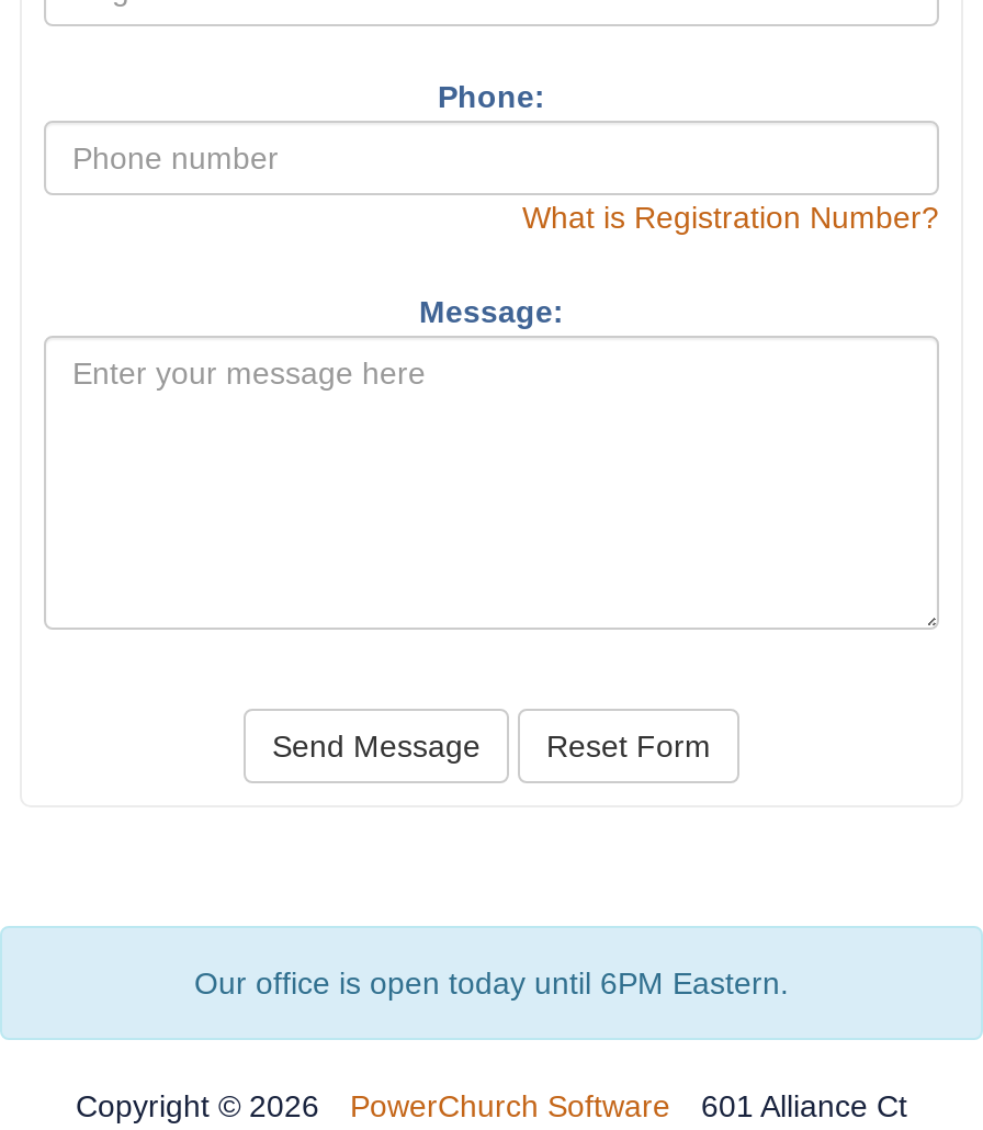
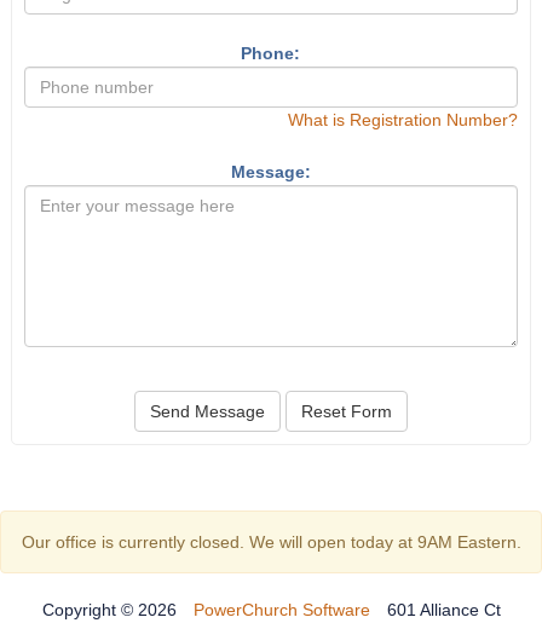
- Our office is open today until 6PM Eastern.
+ Our office is currently closed. We will open today at 9AM Eastern.
